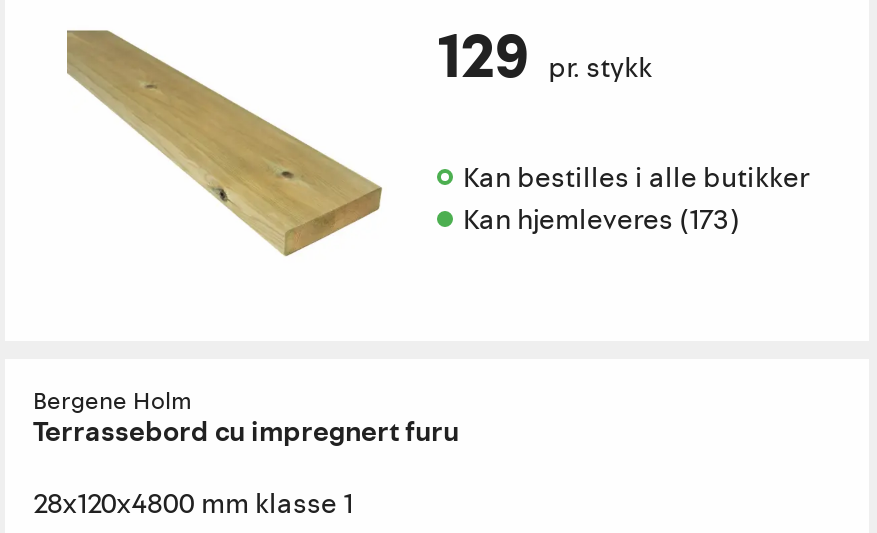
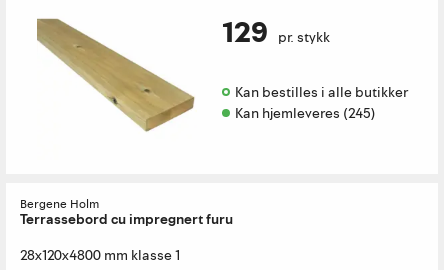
- Kan hjemleveres (173)
+ Kan hjemleveres (245)
